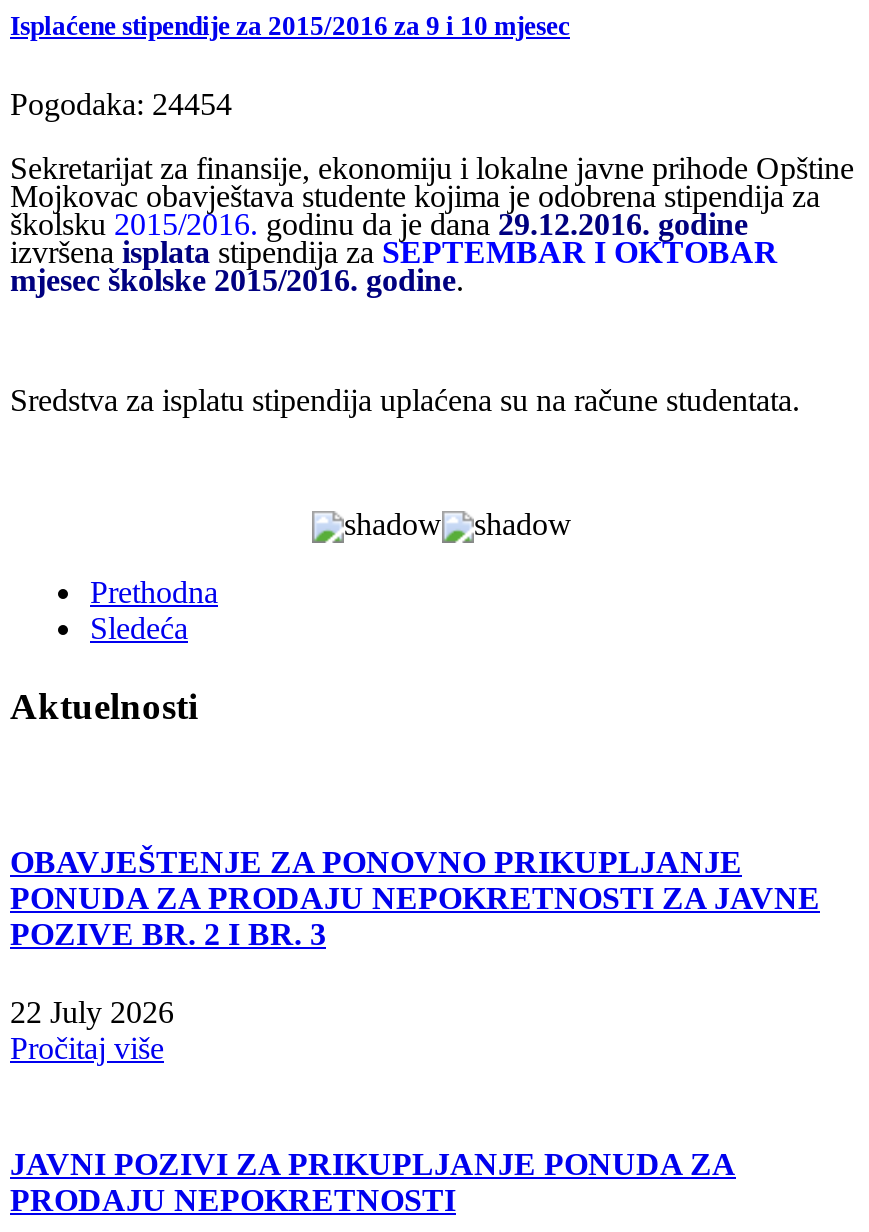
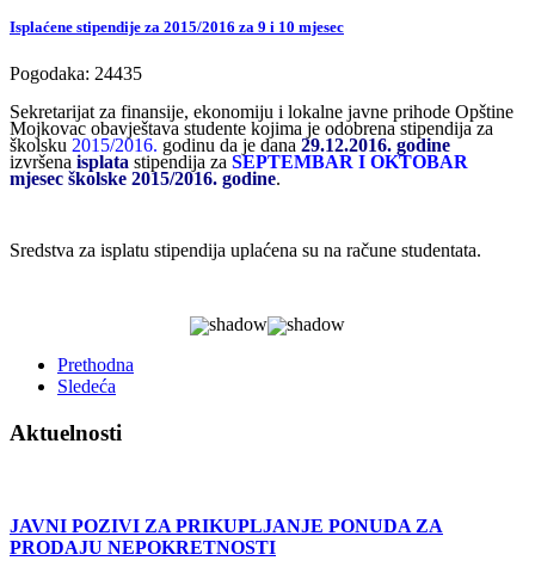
- Pogodaka: 24454
+ Pogodaka: 24435

- OBAVJEŠTENJE ZA PONOVNO PRIKUPLJANJE
- PONUDA ZA PRODAJU NEPOKRETNOSTI ZA JAVNE
- POZIVE BR. 2 I BR. 3
- 22 July 2026
- Pročitaj više
